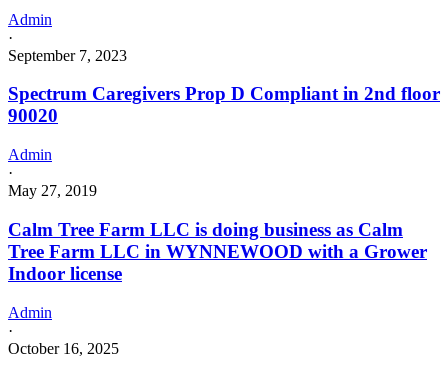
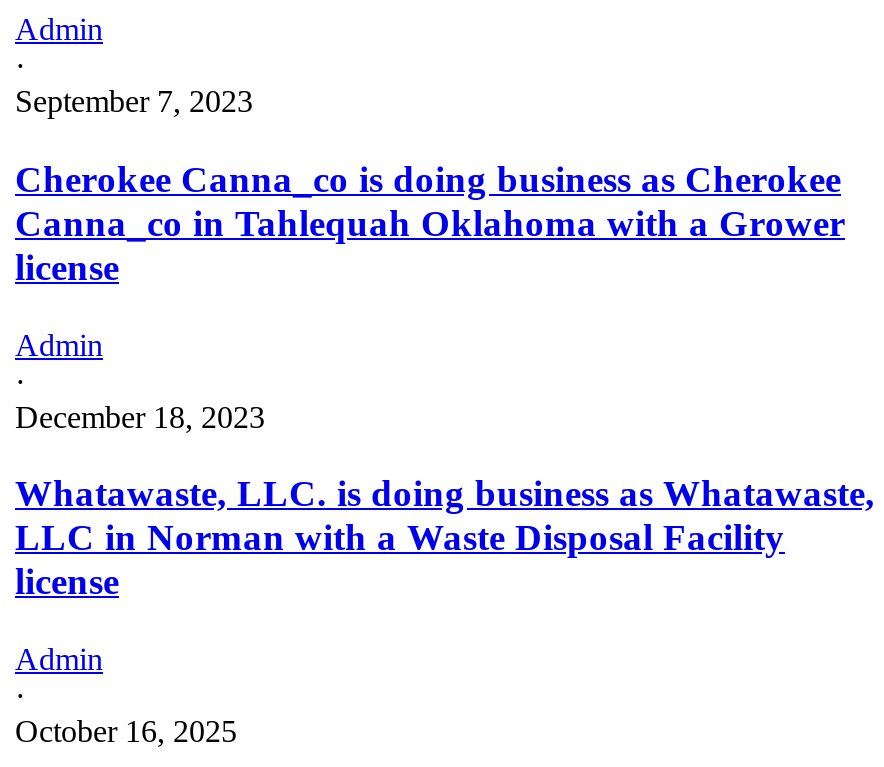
- Spectrum Caregivers Prop D Compliant in 2nd floor
- 90020
+ Cherokee Canna_co is doing business as Cherokee
+ Canna_co in Tahlequah Oklahoma with a Grower
+ license

- May 27, 2019
+ December 18, 2023

- Calm Tree Farm LLC is doing business as Calm
- Tree Farm LLC in WYNNEWOOD with a Grower
- Indoor license
+ Whatawaste, LLC. is doing business as Whatawaste,
+ LLC in Norman with a Waste Disposal Facility
+ license
